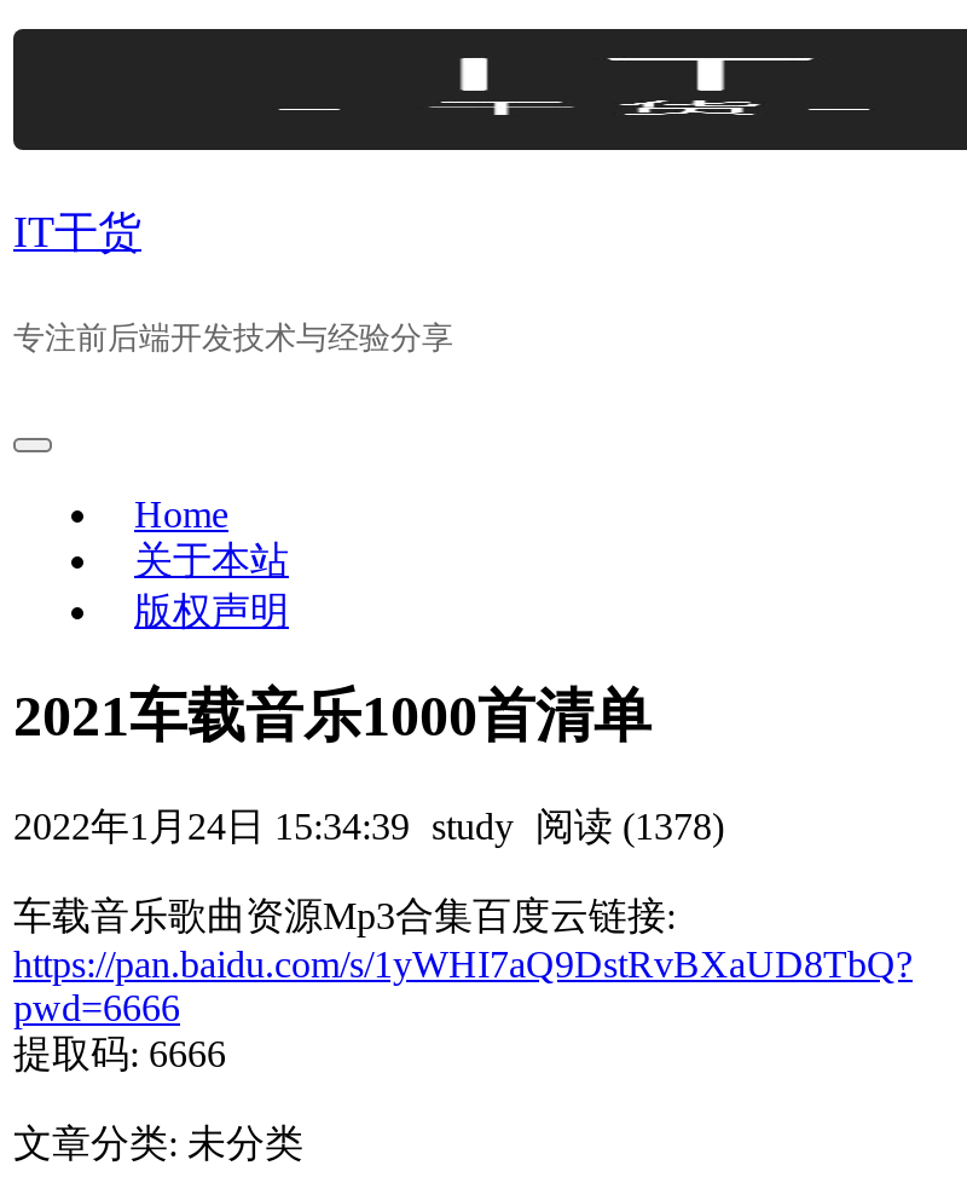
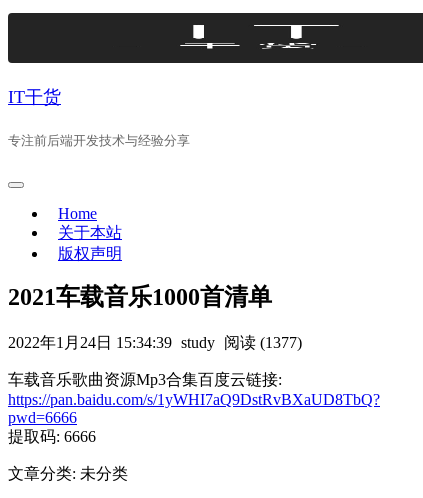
- 2022年1月24日 15:34:39 study 阅读 (1378)
+ 2022年1月24日 15:34:39 study 阅读 (1377)
